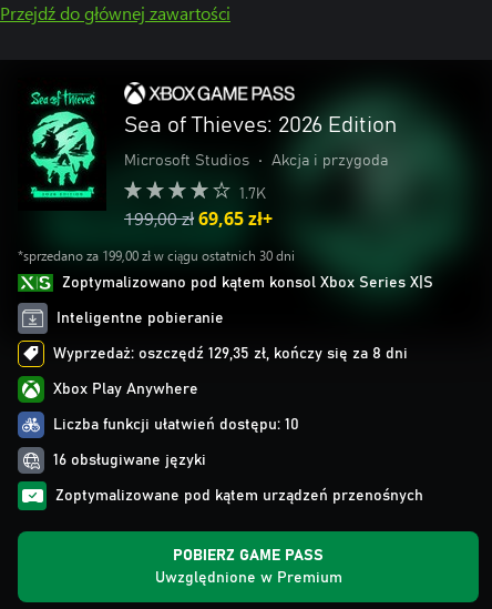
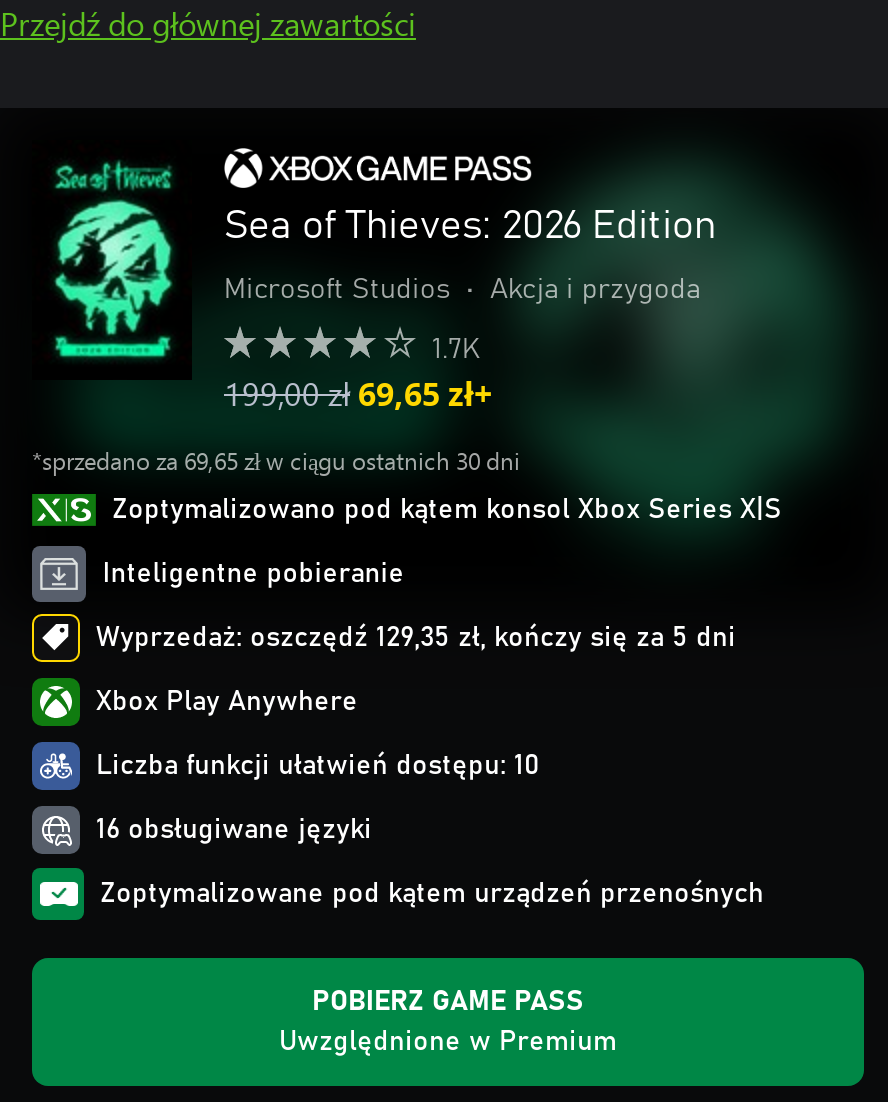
- *sprzedano za 199,00 zł w ciągu ostatnich 30 dni
+ *sprzedano za 69,65 zł w ciągu ostatnich 30 dni

- Wyprzedaż: oszczędź 129,35 zł, kończy się za 8 dni
+ Wyprzedaż: oszczędź 129,35 zł, kończy się za 5 dni
